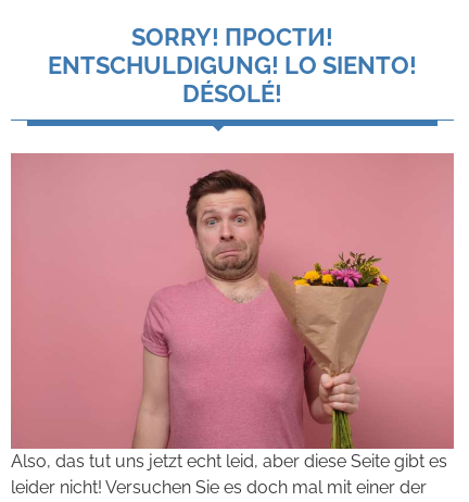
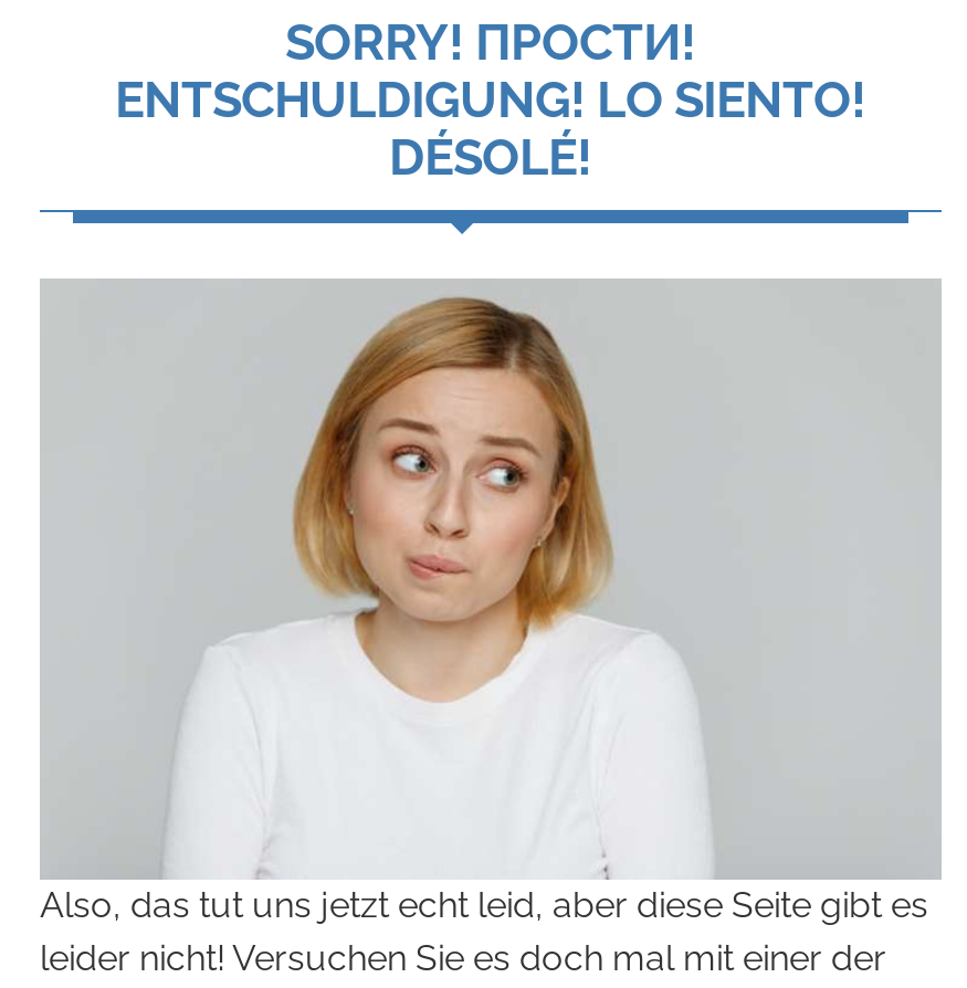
- [image]
+ [image]
